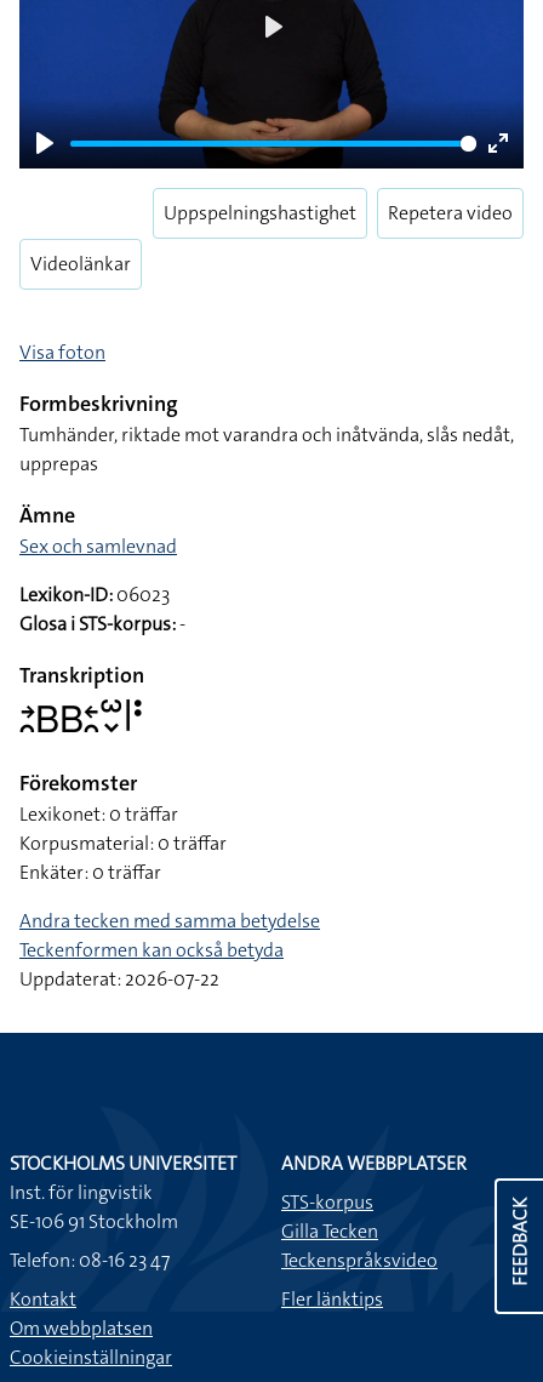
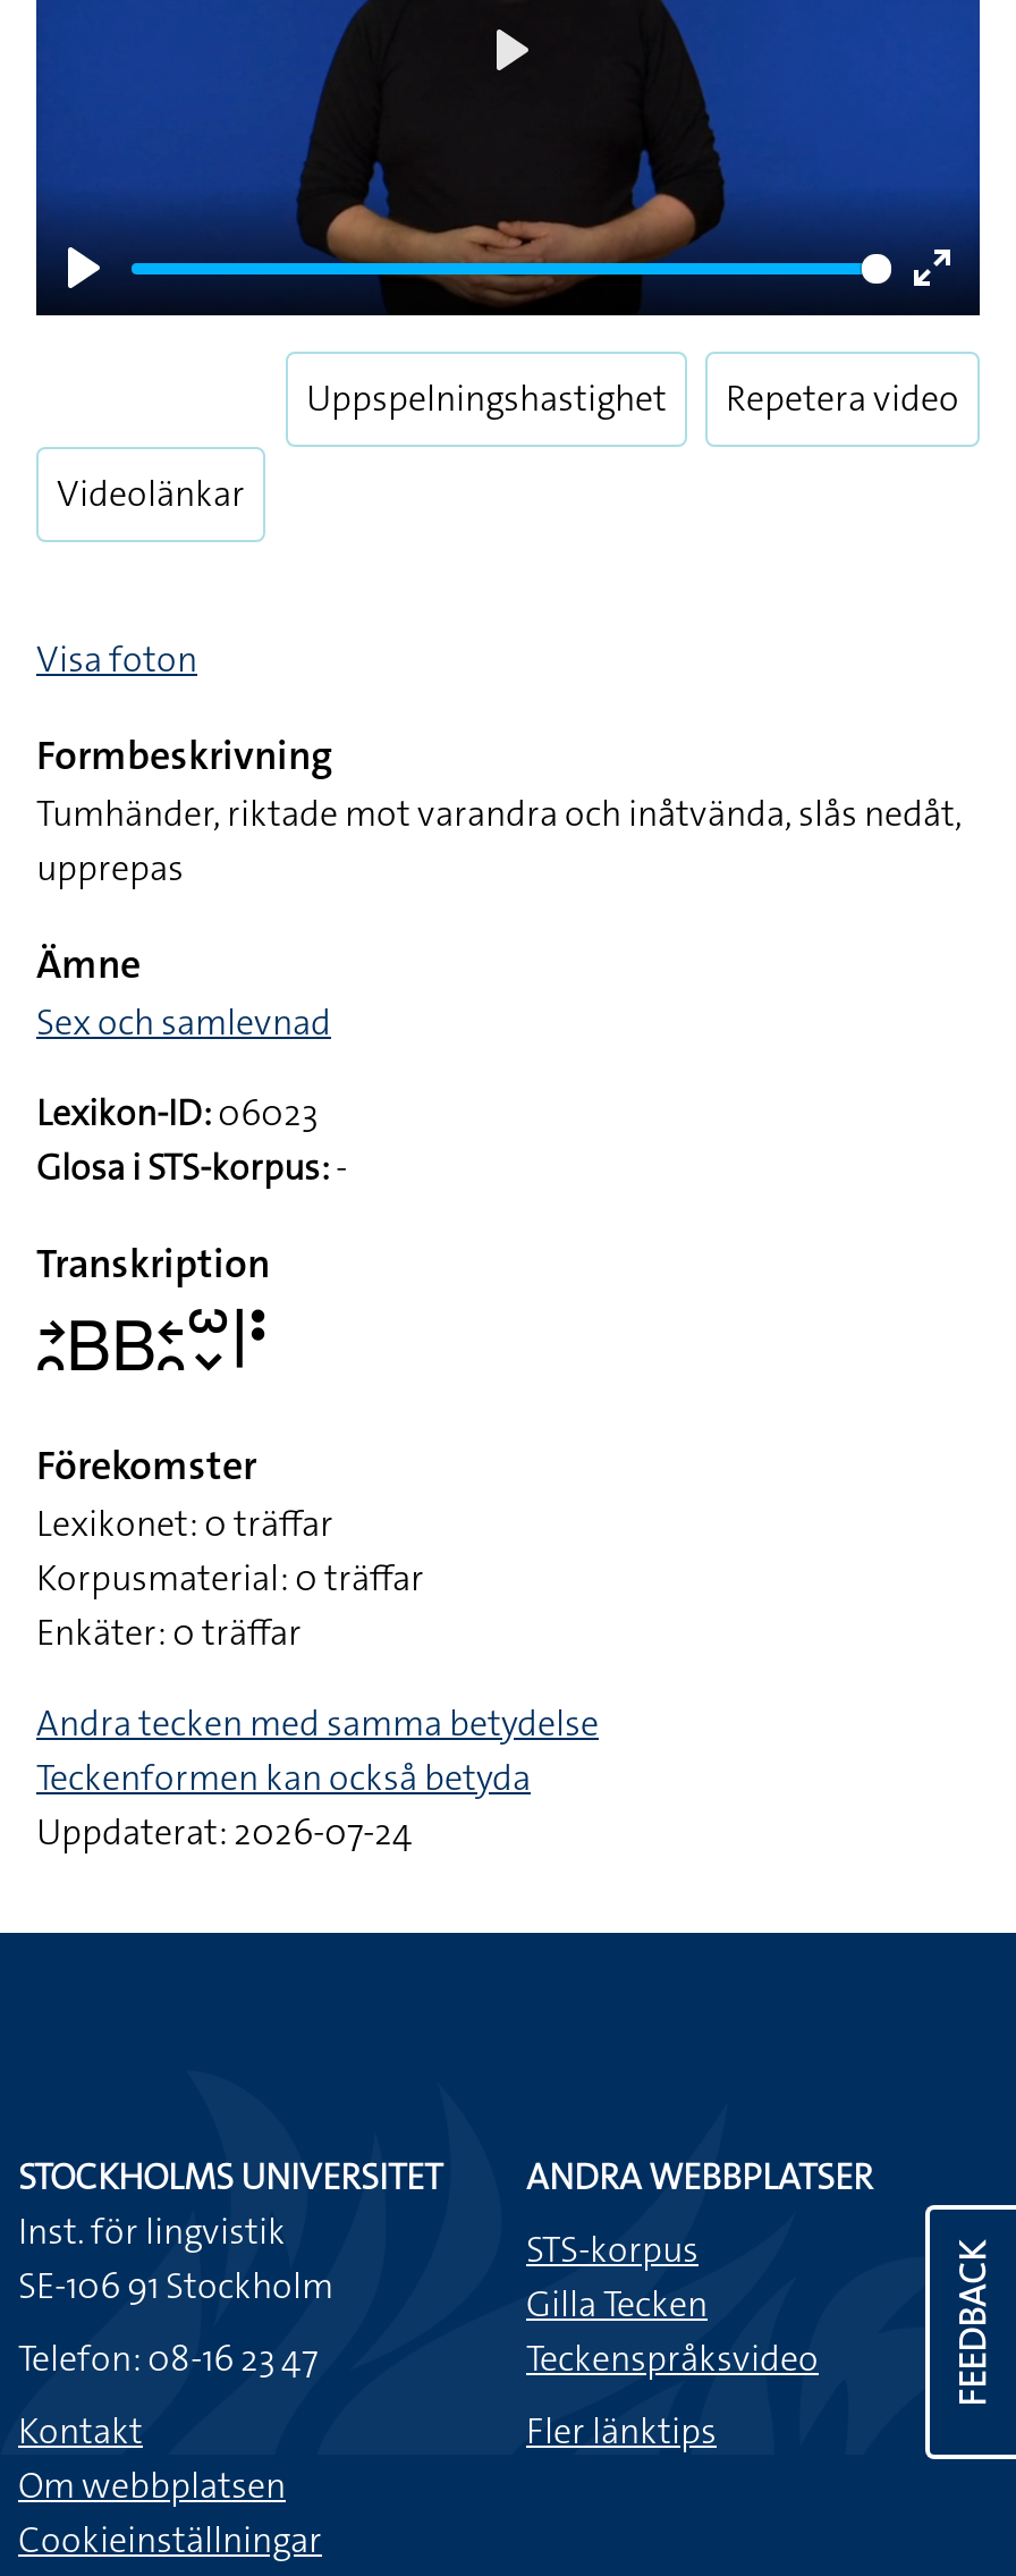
- Uppdaterat: 2026-07-22
+ Uppdaterat: 2026-07-24
